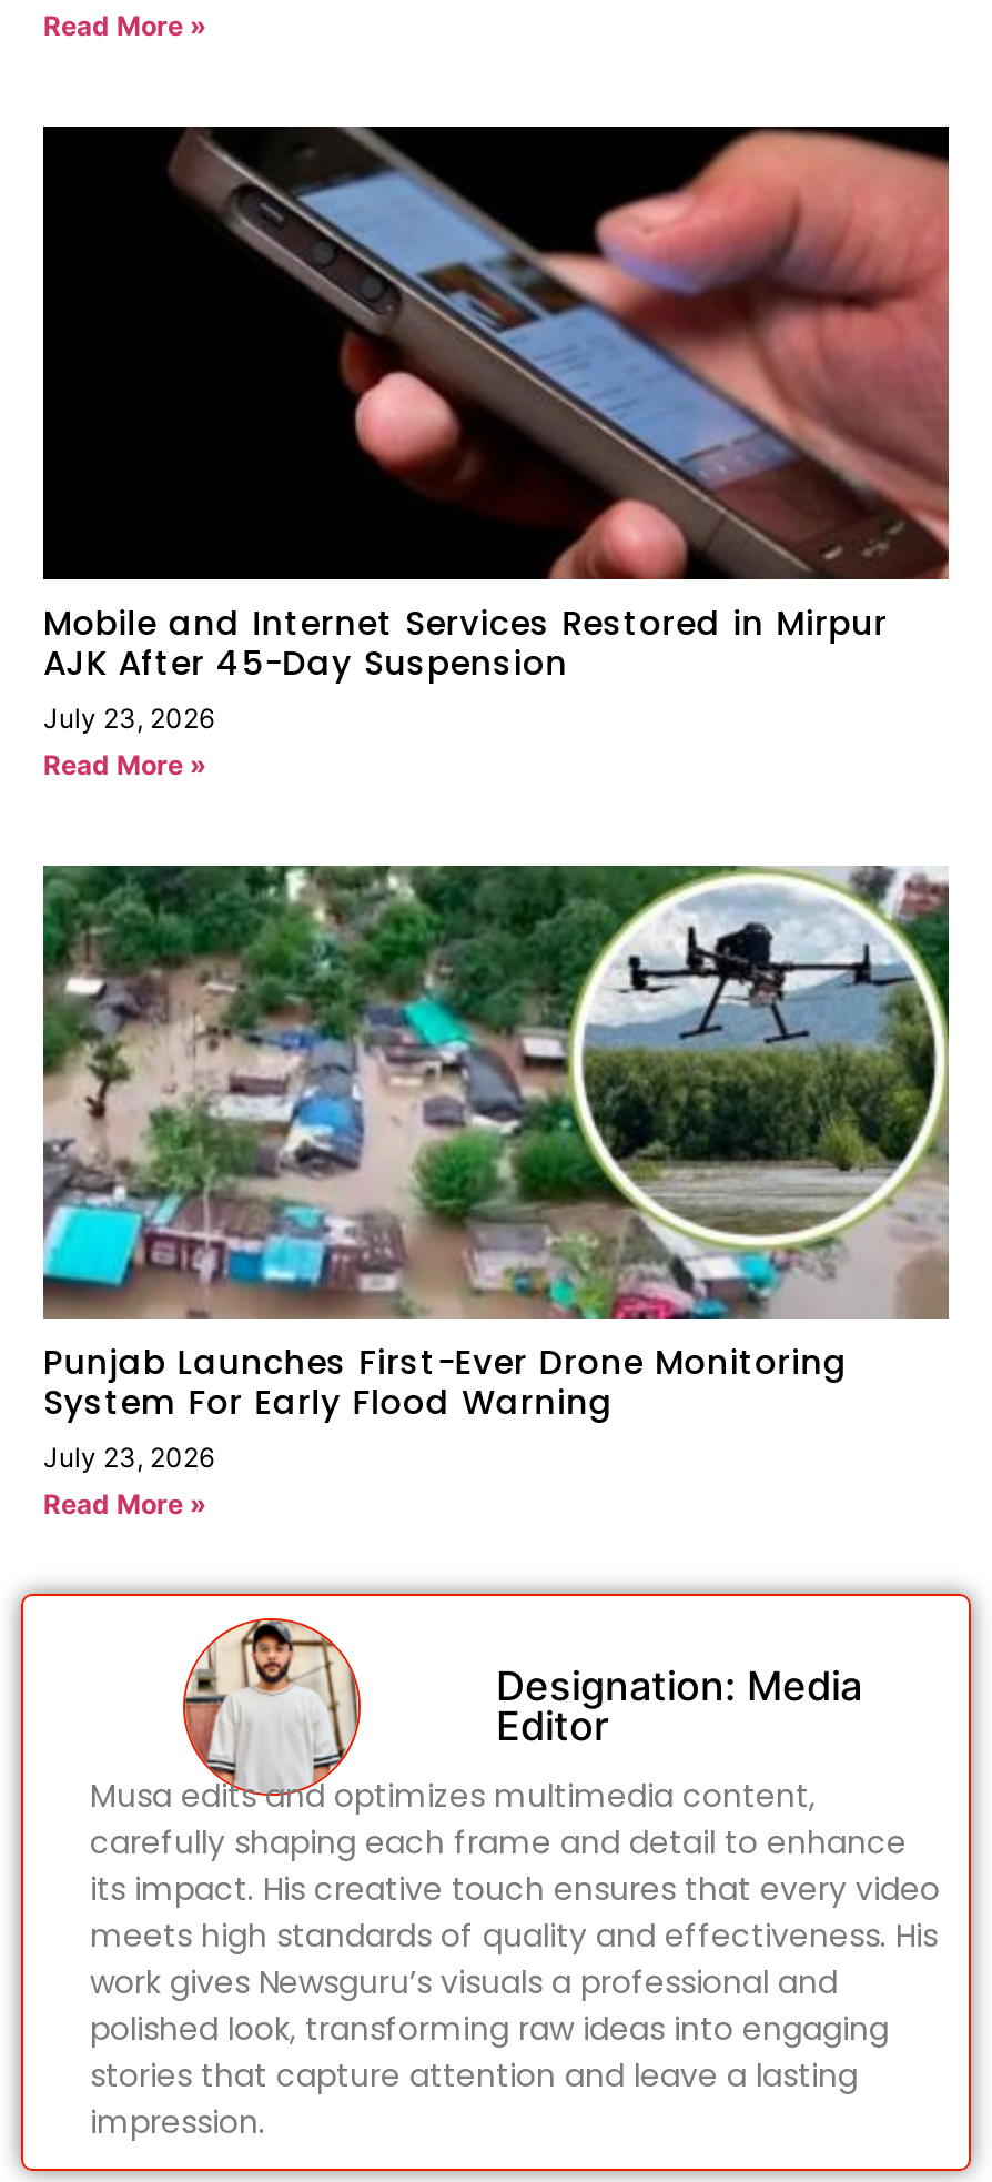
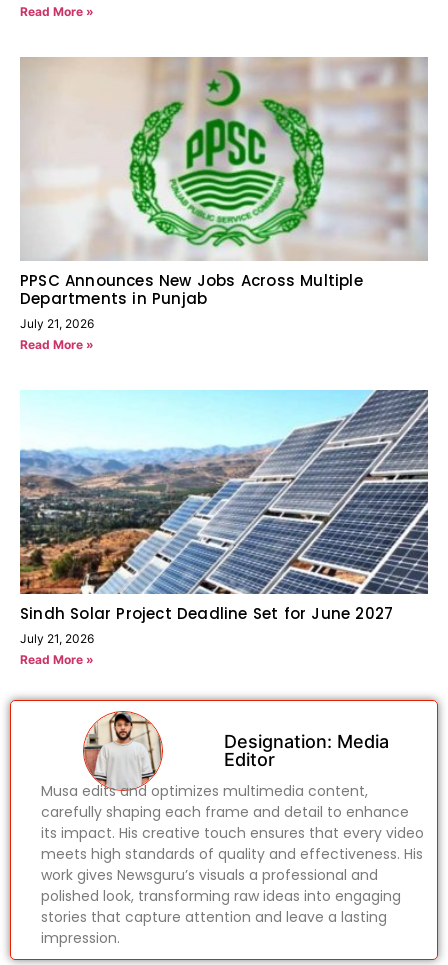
- [image]
- Mobile and Internet Services Restored in Mirpur
- AJK After 45-Day Suspension
- July 23, 2026
+ [image]
+ PPSC Announces New Jobs Across Multiple
+ Departments in Punjab
+ July 21, 2026

- [image]
- Punjab Launches First-Ever Drone Monitoring
- System For Early Flood Warning
- July 23, 2026
+ [image]
+ Sindh Solar Project Deadline Set for June 2027
+ July 21, 2026
